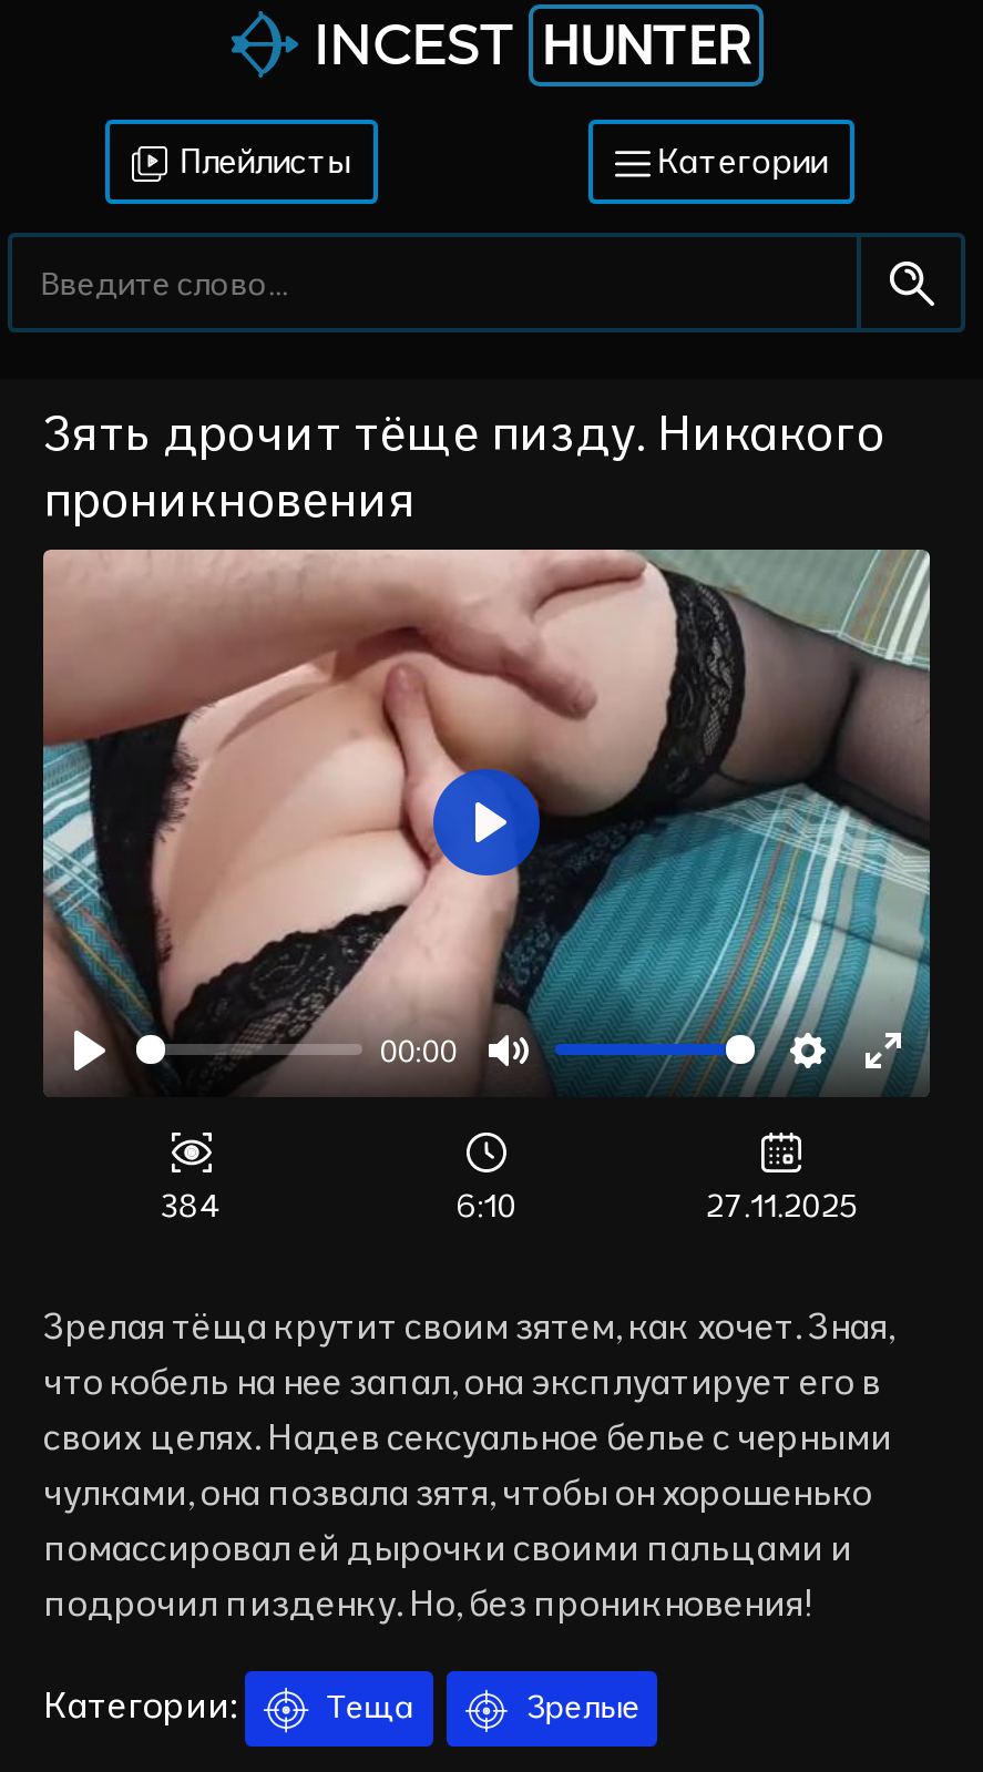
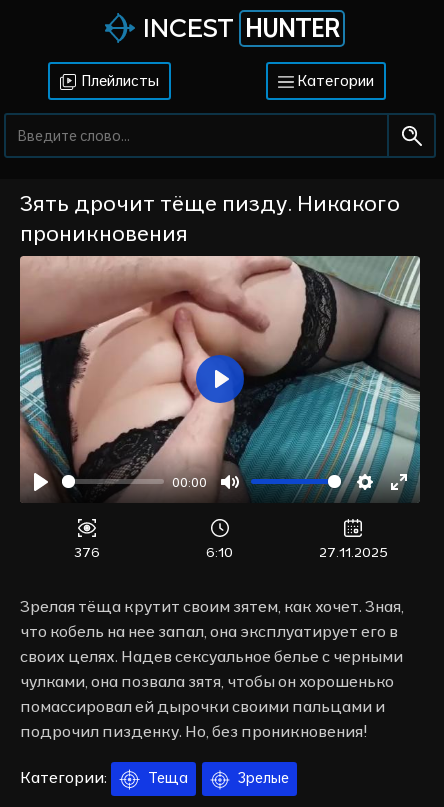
- 384
+ 376
